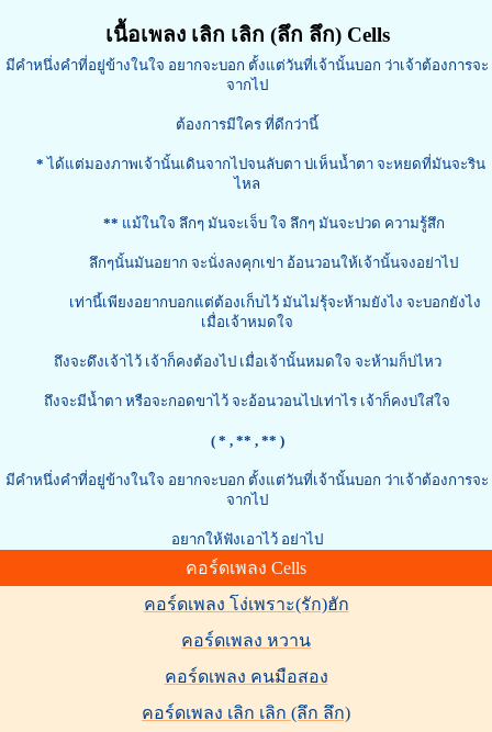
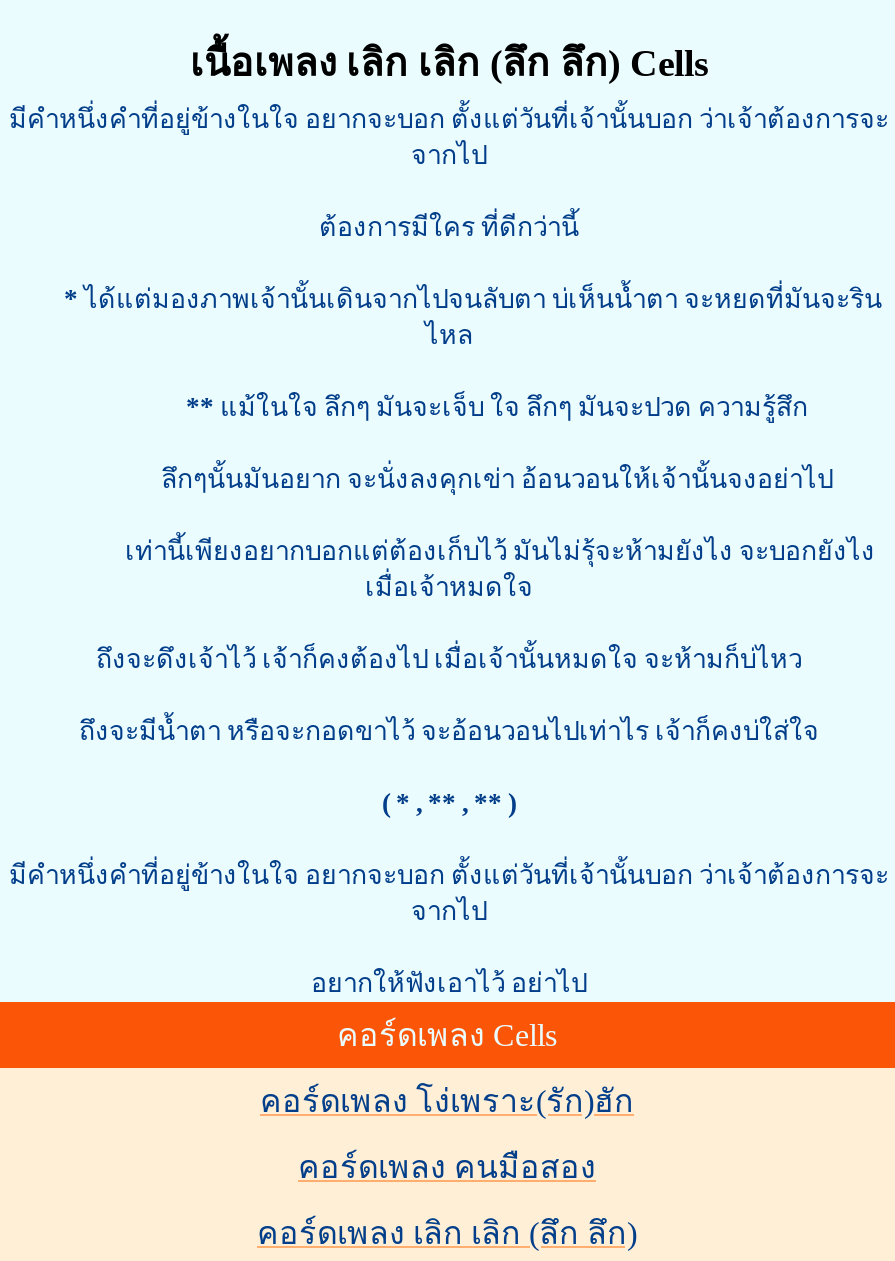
- คอร์ดเพลง หวาน
